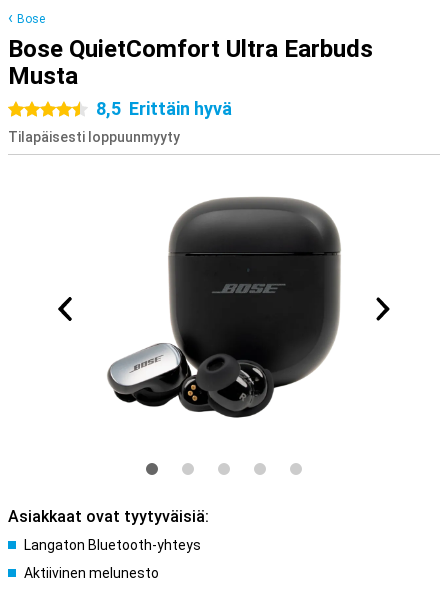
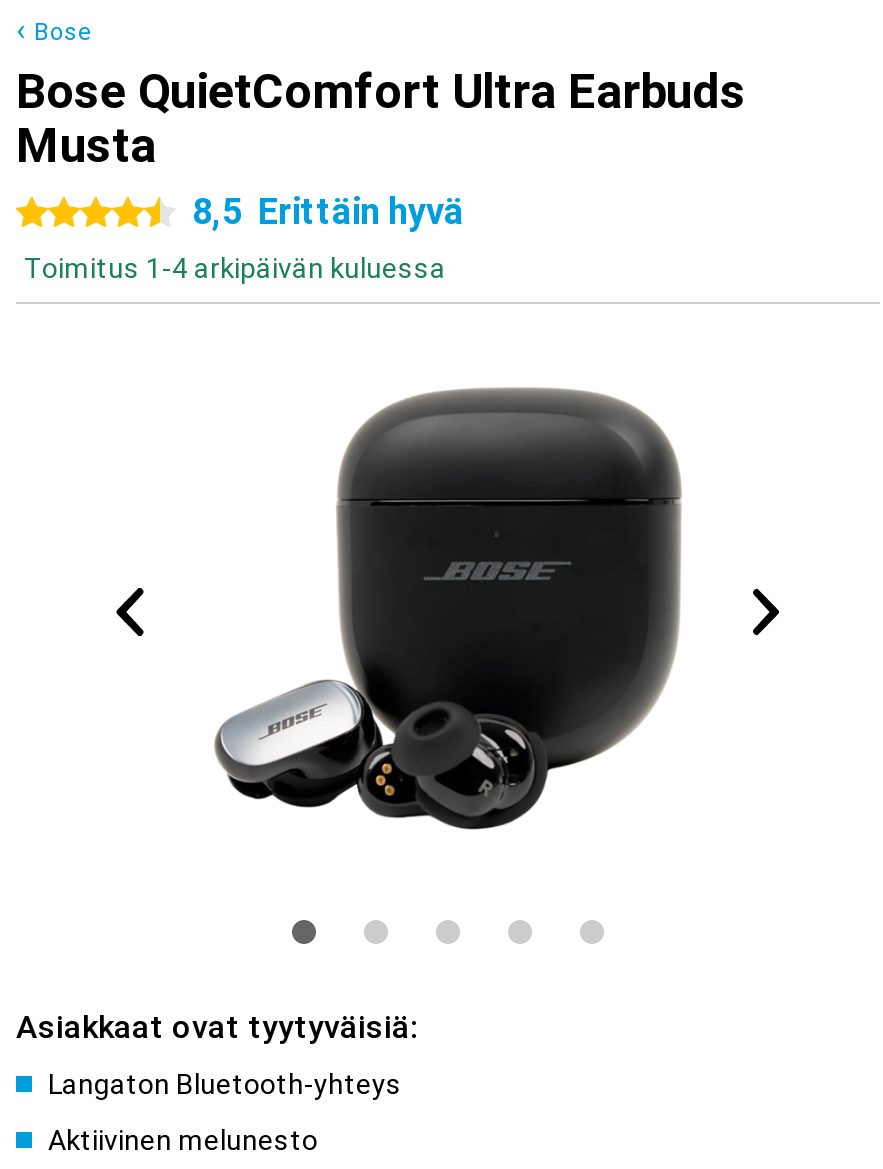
- Tilapäisesti loppuunmyyty
+ Toimitus 1-4 arkipäivän kuluessa
